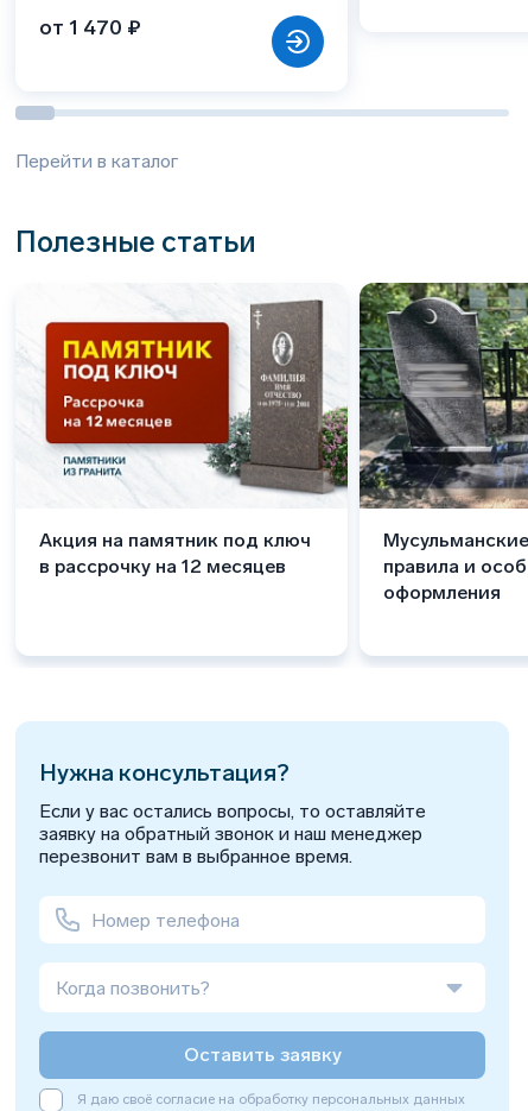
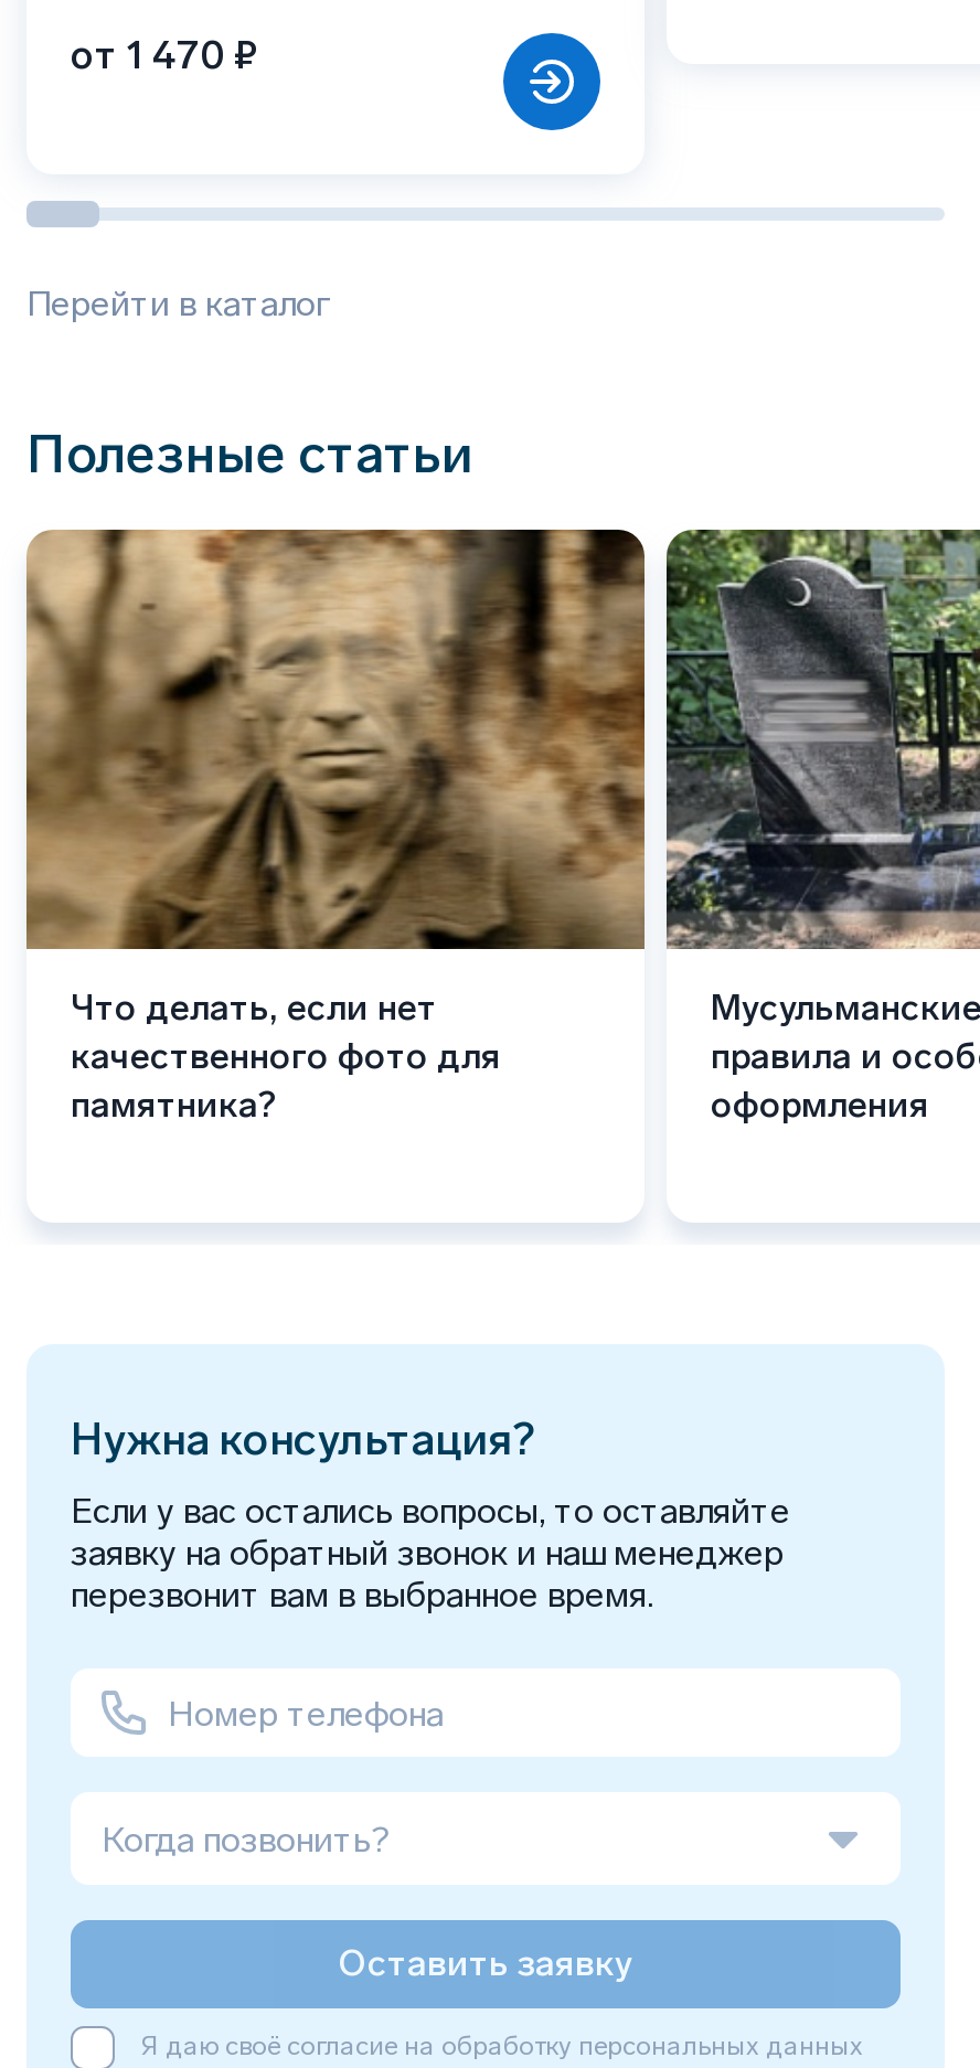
- [image]
- Акция на памятник под ключ
- в рассрочку на 12 месяцев
+ [image]
+ Что делать, если нет
+ качественного фото для
+ памятника?
